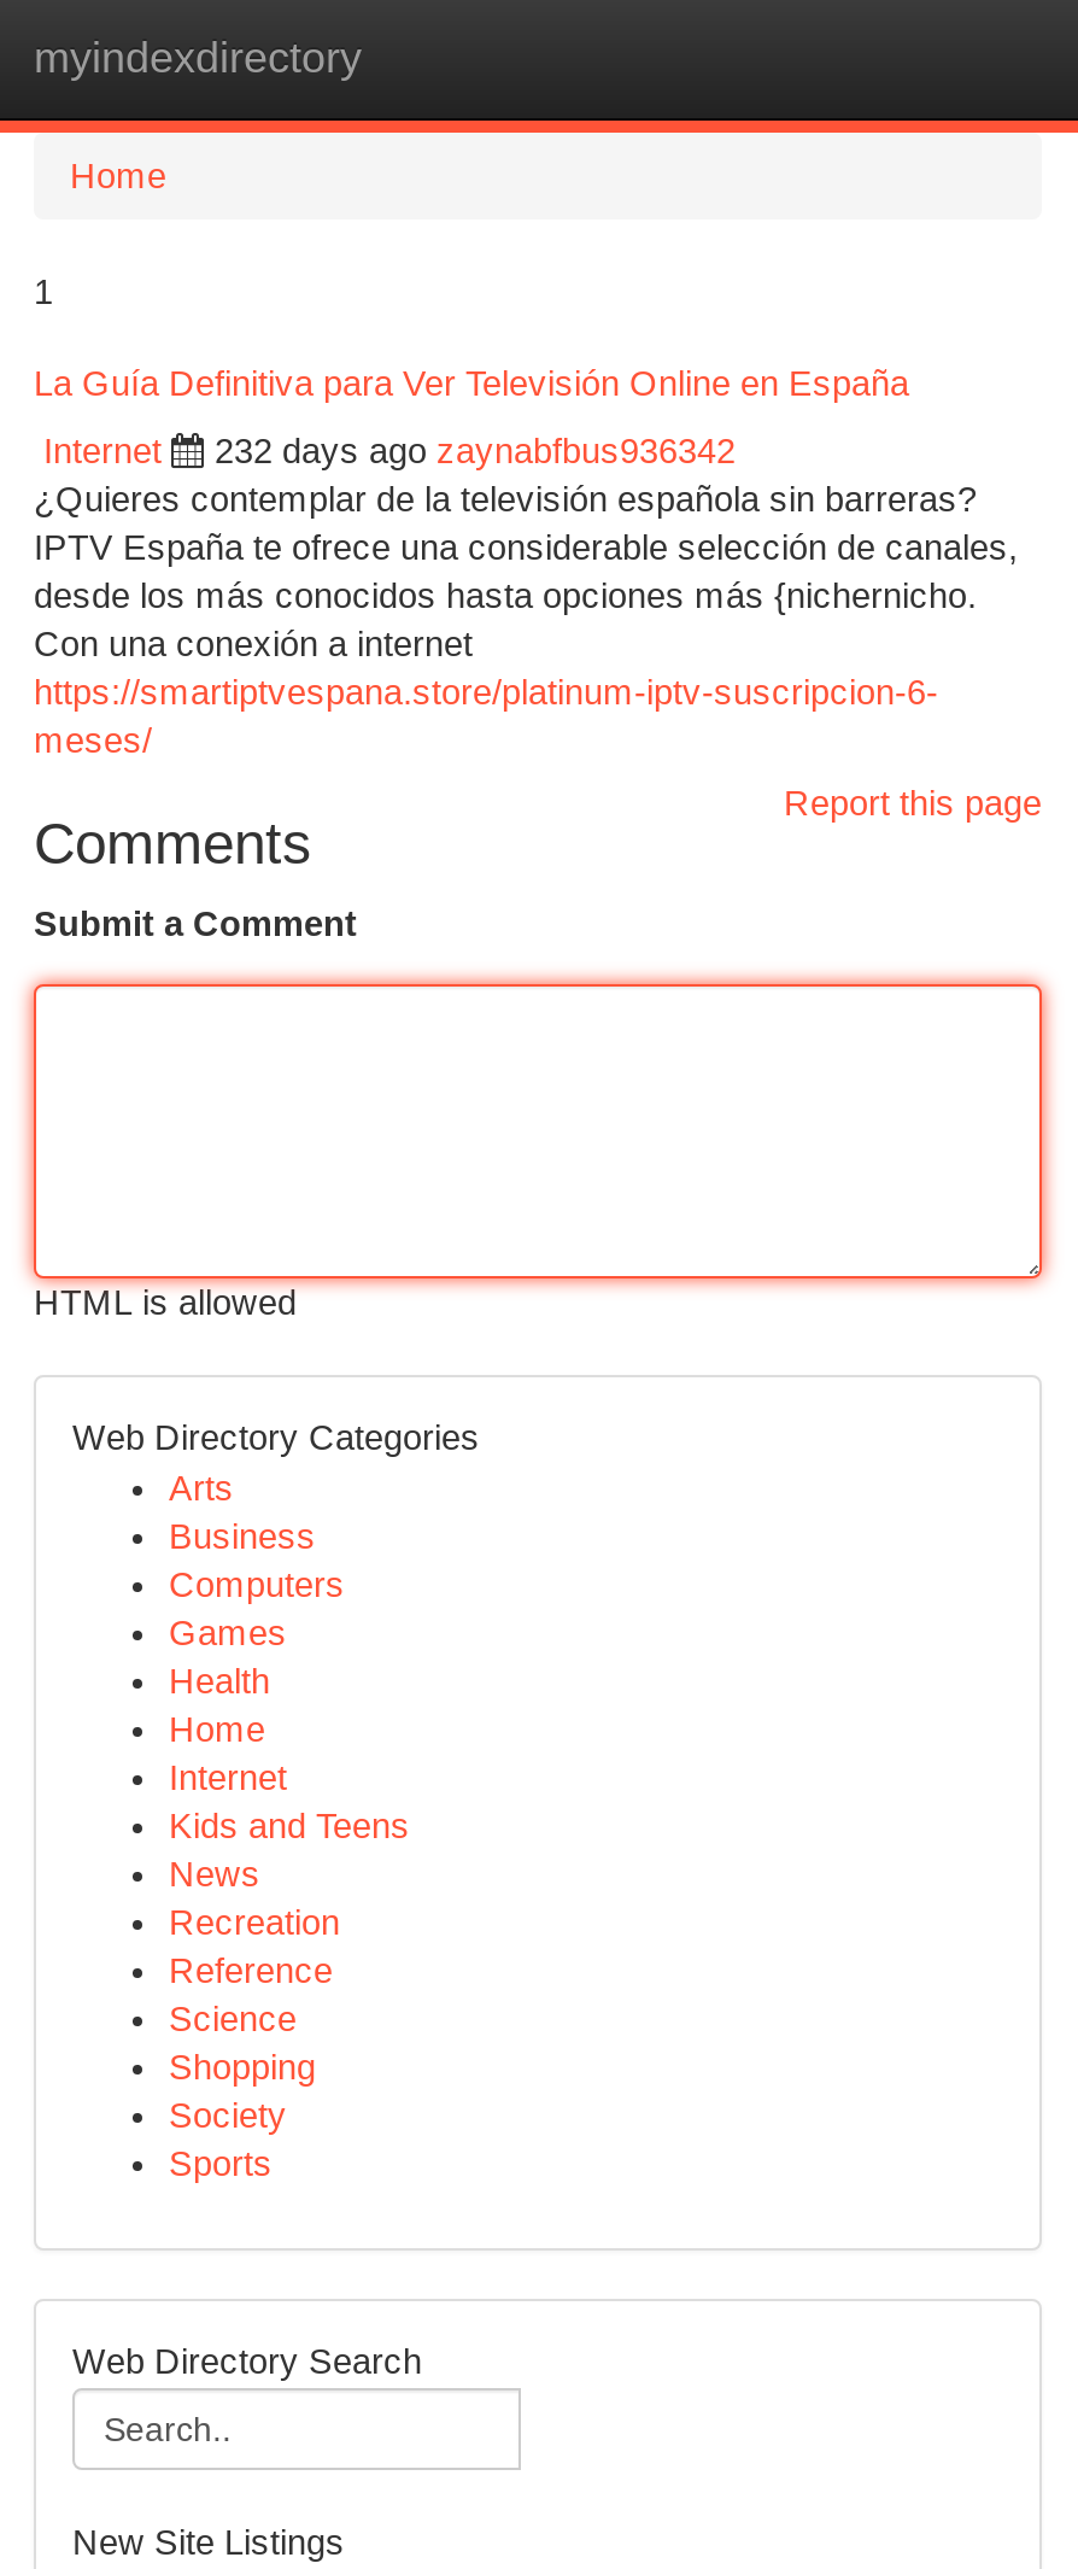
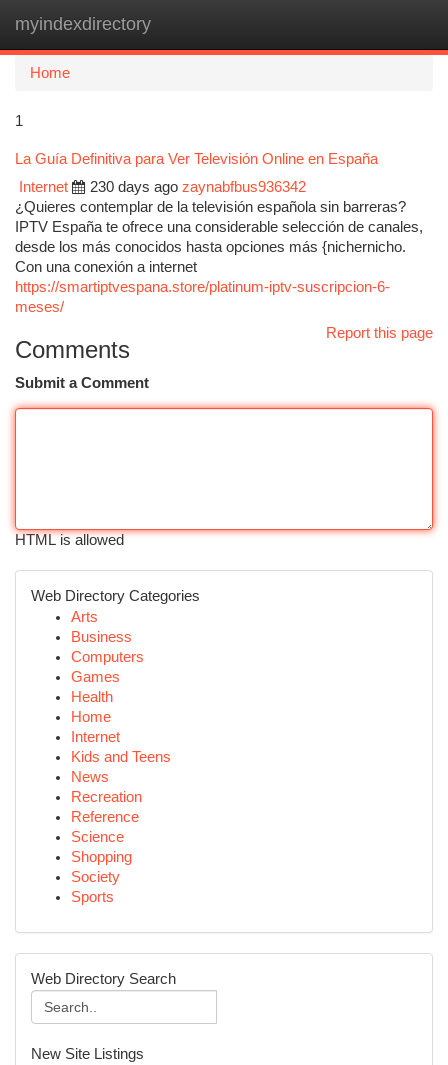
- 232 days ago zaynabfbus936342
+ 230 days ago zaynabfbus936342
